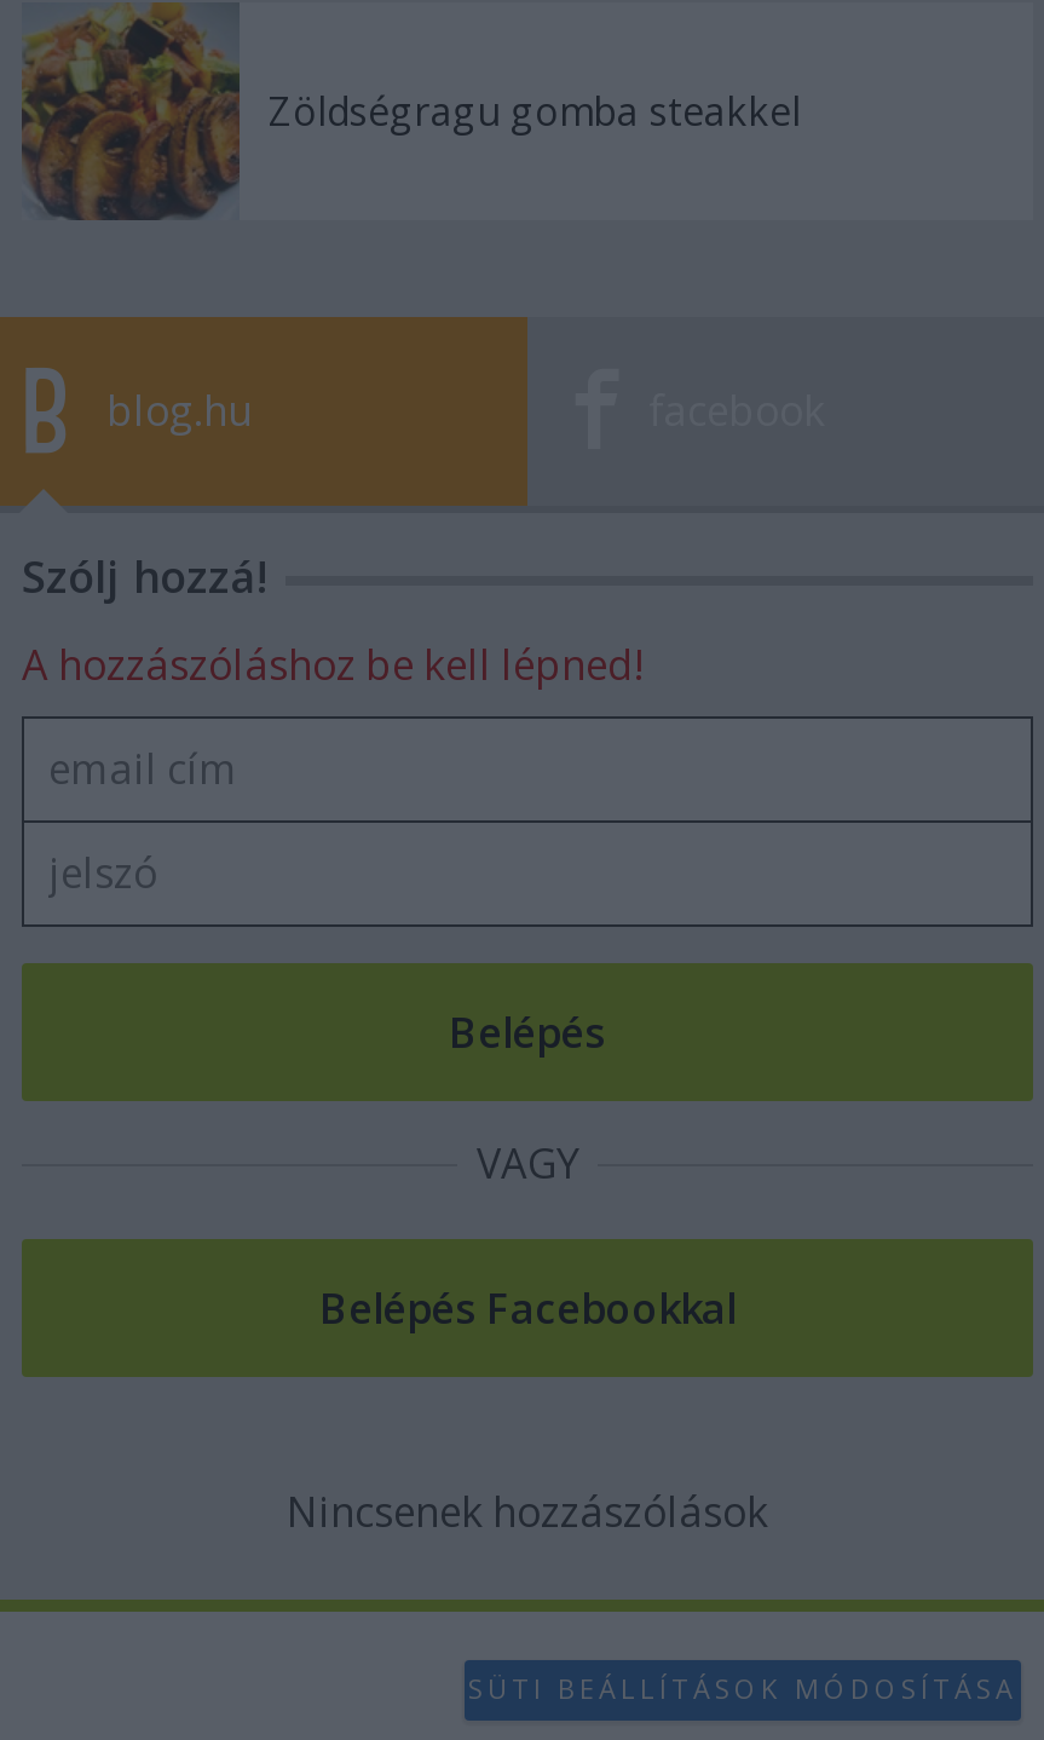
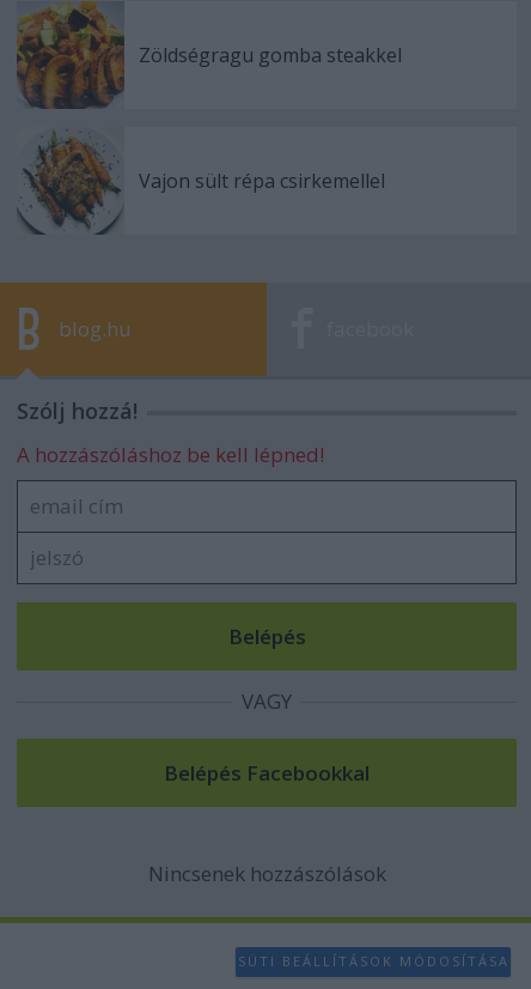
+ [image]
+ Vajon sült répa csirkemellel
